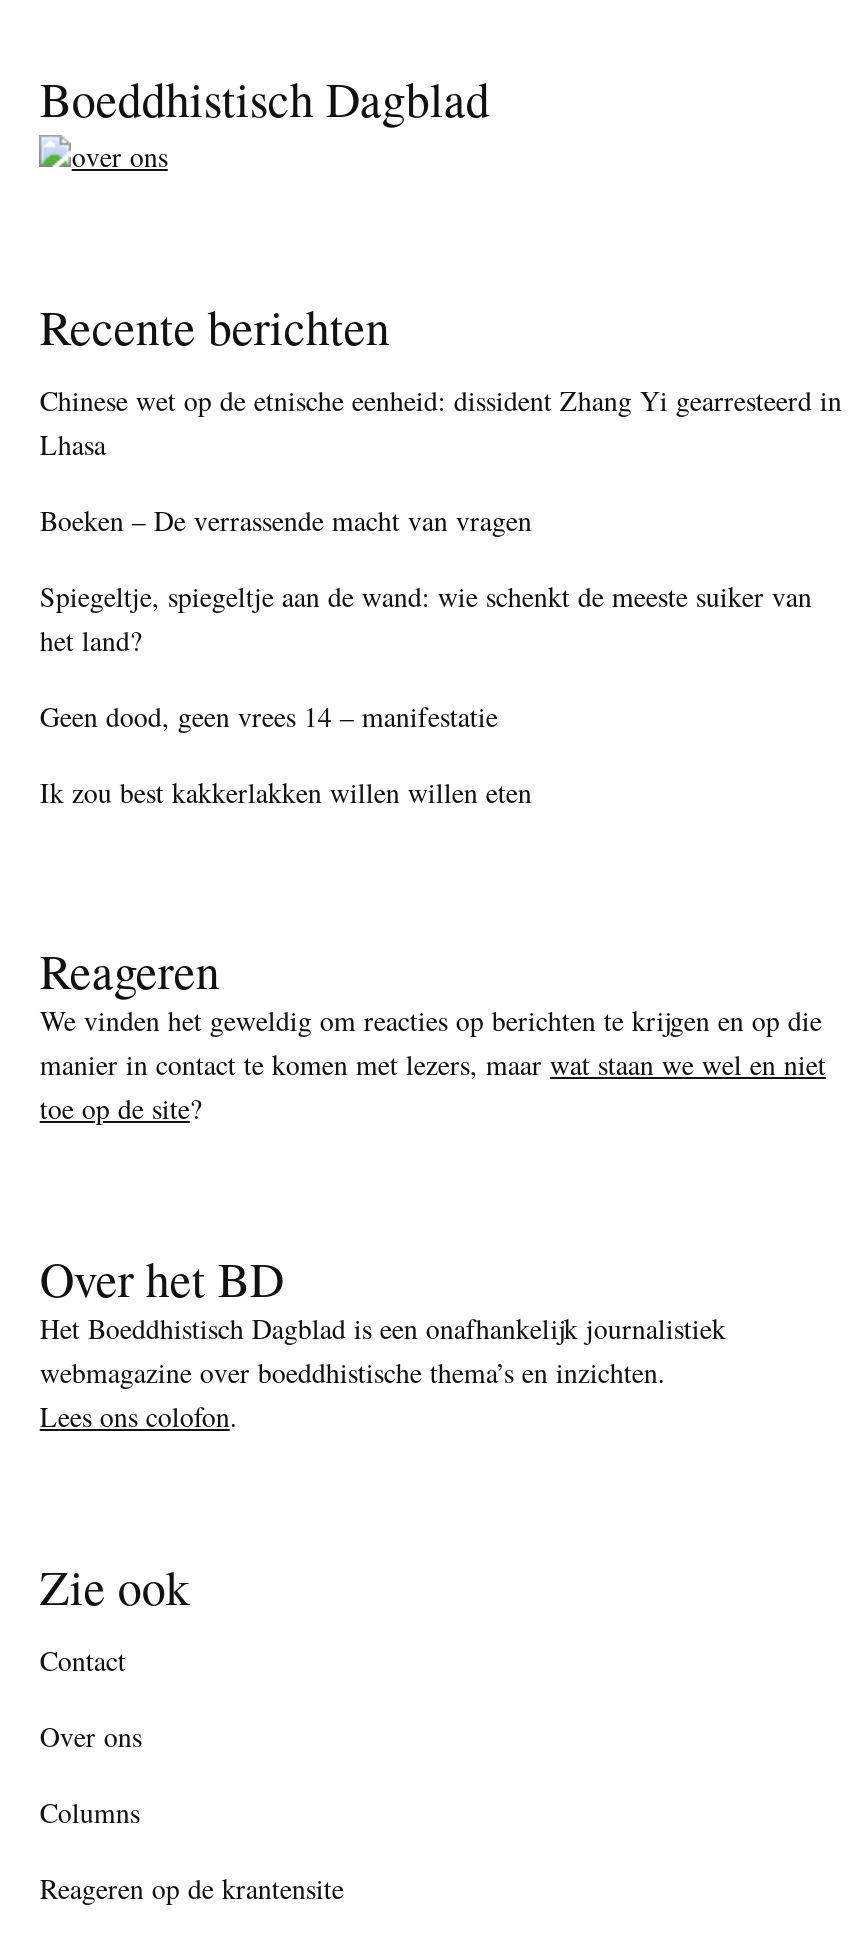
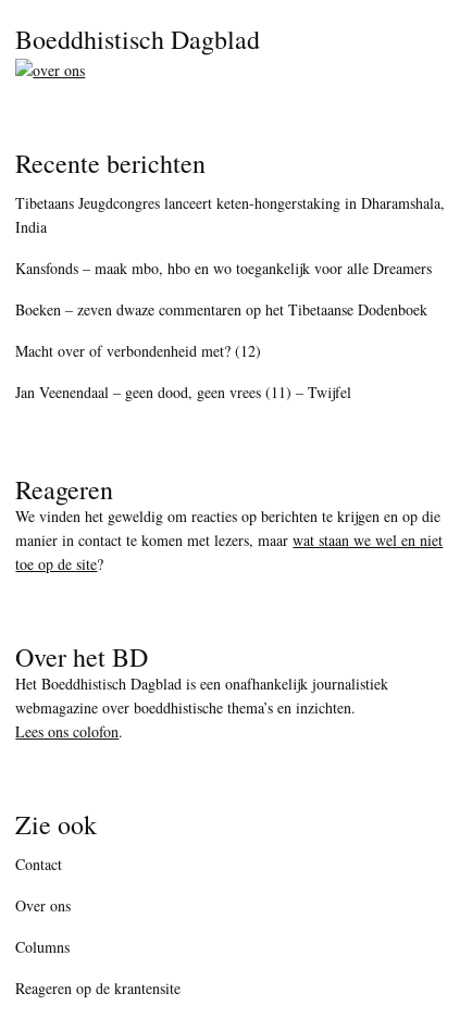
- Chinese wet op de etnische eenheid: dissident Zhang Yi gearresteerd in
- Lhasa
+ Tibetaans Jeugdcongres lanceert keten-hongerstaking in Dharamshala,
+ India

- Boeken – De verrassende macht van vragen
+ Kansfonds – maak mbo, hbo en wo toegankelijk voor alle Dreamers

- Spiegeltje, spiegeltje aan de wand: wie schenkt de meeste suiker van
- het land?
+ Boeken – zeven dwaze commentaren op het Tibetaanse Dodenboek

- Geen dood, geen vrees 14 – manifestatie
+ Macht over of verbondenheid met? (12)

- Ik zou best kakkerlakken willen willen eten
+ Jan Veenendaal – geen dood, geen vrees (11) – Twijfel
